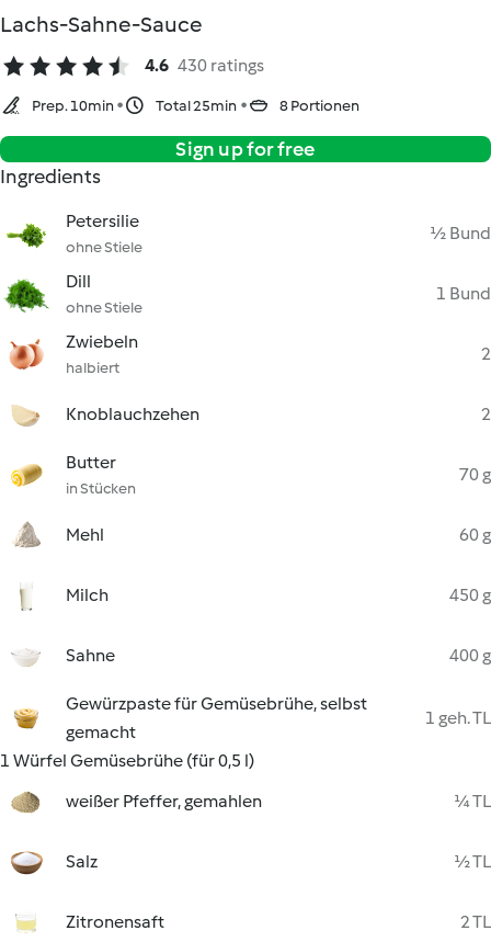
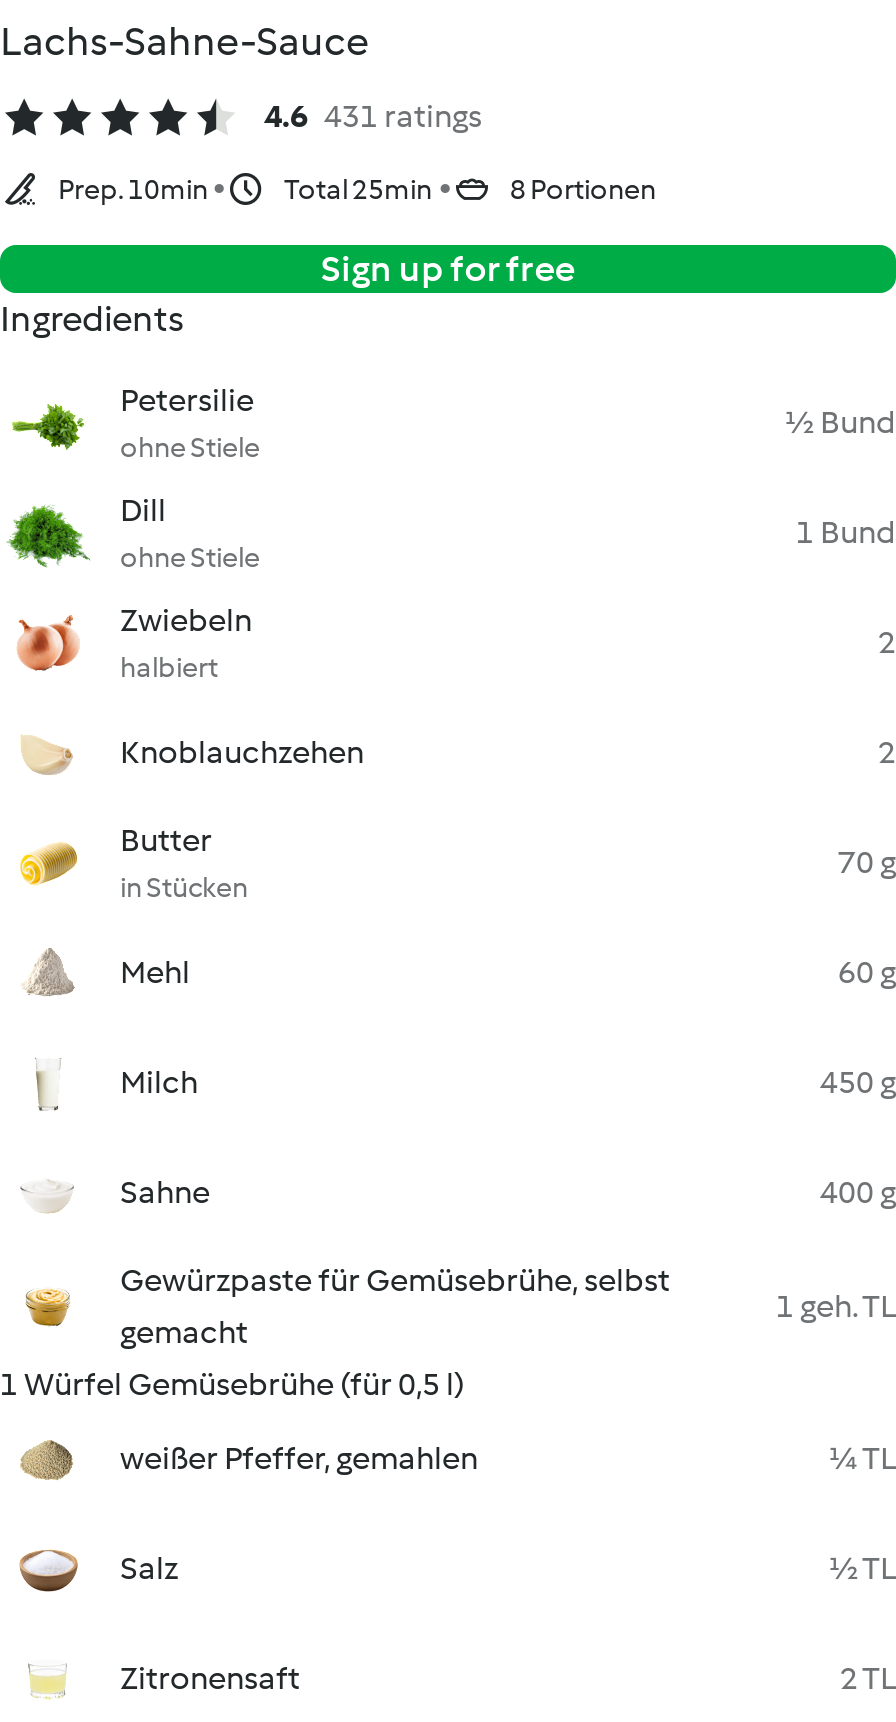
- 4.6 430 ratings
+ 4.6 431 ratings
